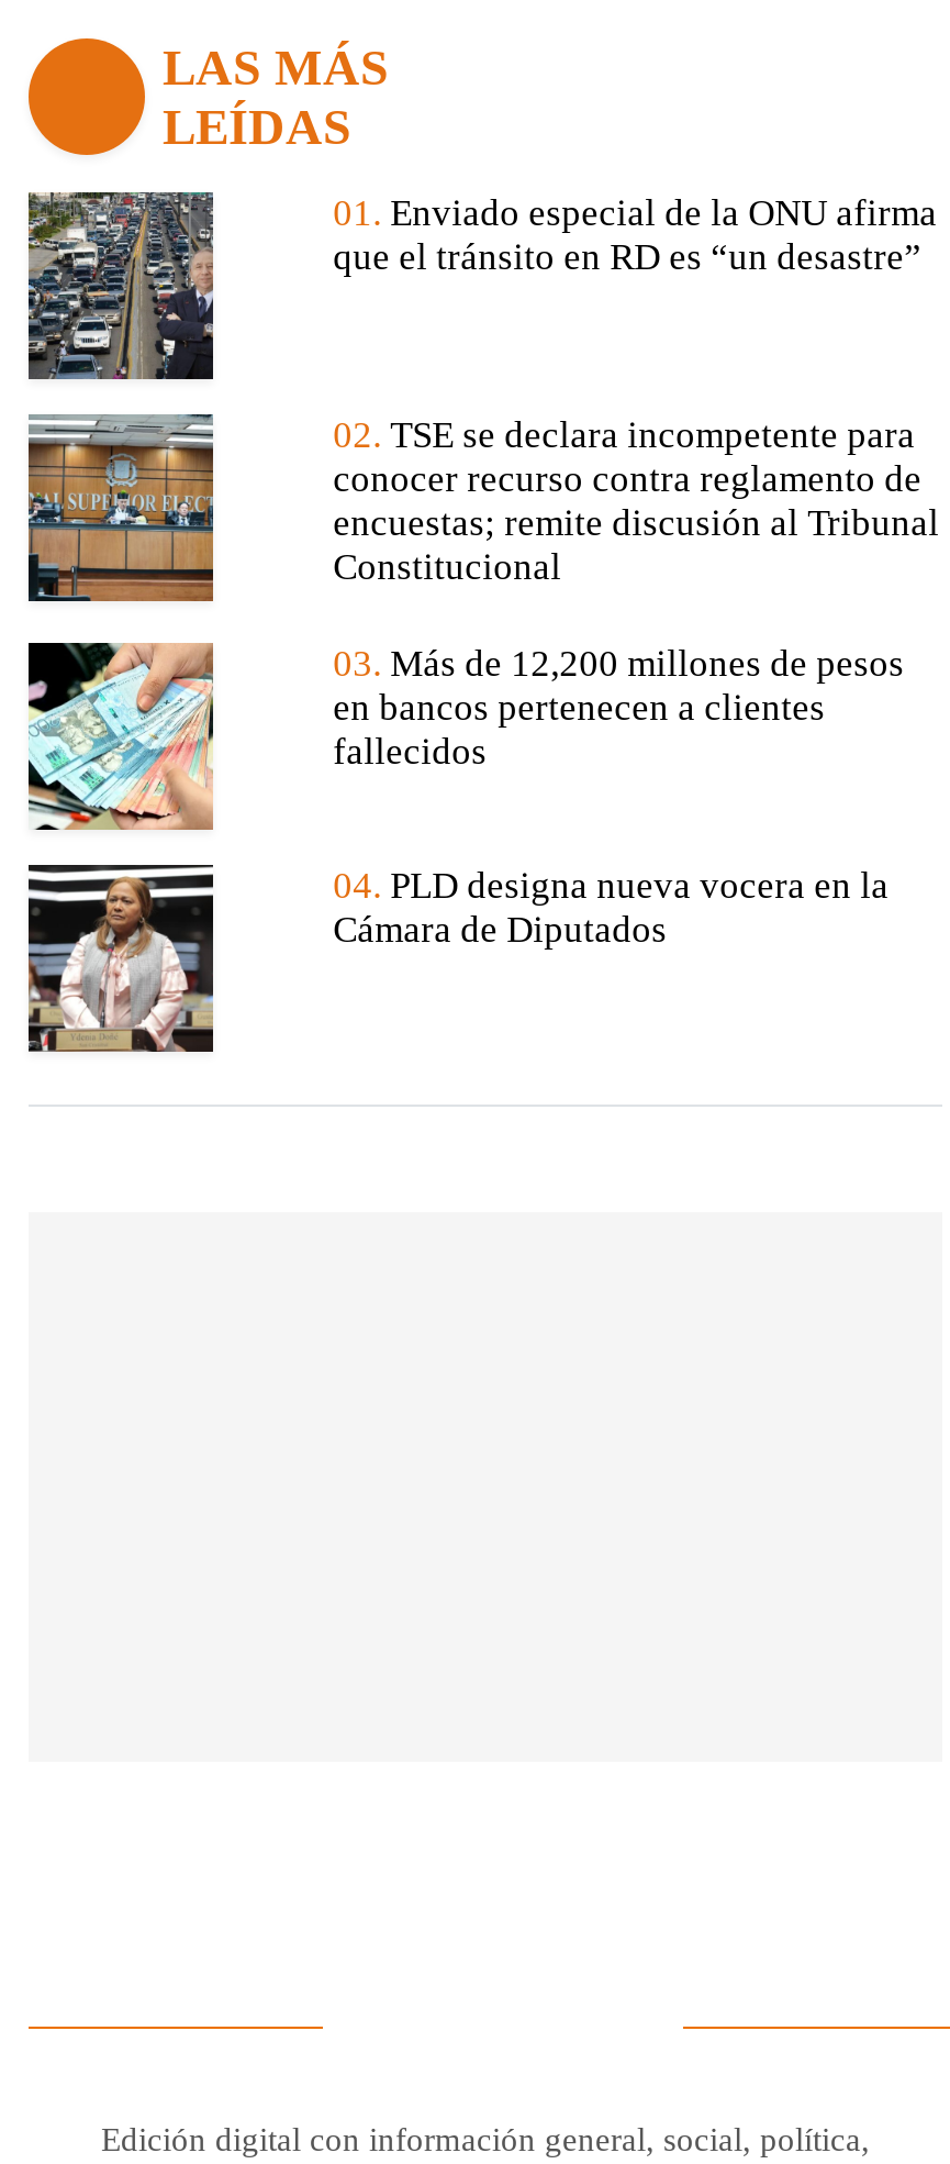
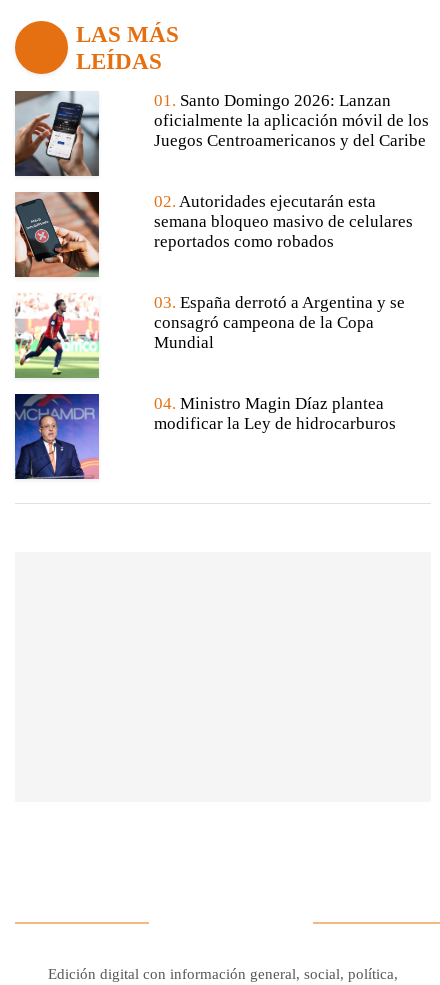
- [image]
+ [image]

- 01. Enviado especial de la ONU afirma
- que el tránsito en RD es “un desastre”
+ 01. Santo Domingo 2026: Lanzan
+ oficialmente la aplicación móvil de los
+ Juegos Centroamericanos y del Caribe

- [image]
+ [image]

- 02. TSE se declara incompetente para
- conocer recurso contra reglamento de
- encuestas; remite discusión al Tribunal
- Constitucional
+ 02. Autoridades ejecutarán esta
+ semana bloqueo masivo de celulares
+ reportados como robados

- [image]
+ [image]

- 03. Más de 12,200 millones de pesos
- en bancos pertenecen a clientes
- fallecidos
+ 03. España derrotó a Argentina y se
+ consagró campeona de la Copa
+ Mundial

- [image]
+ [image]

- 04. PLD designa nueva vocera en la
- Cámara de Diputados
+ 04. Ministro Magin Díaz plantea
+ modificar la Ley de hidrocarburos
